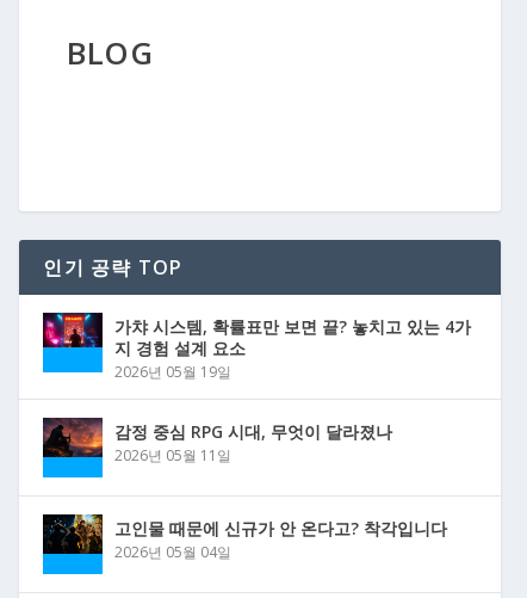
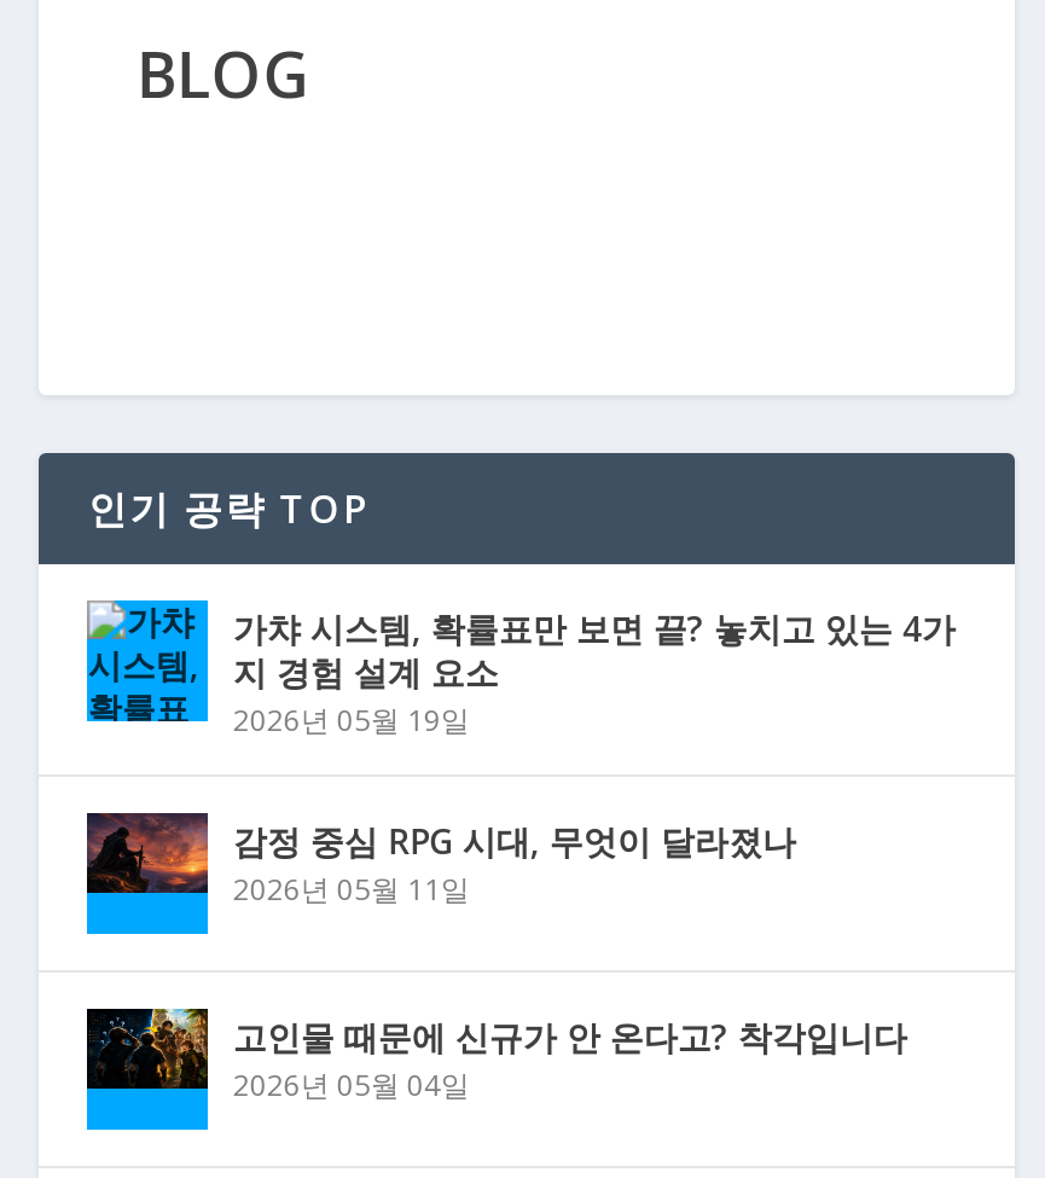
- [image]
+ [image]
